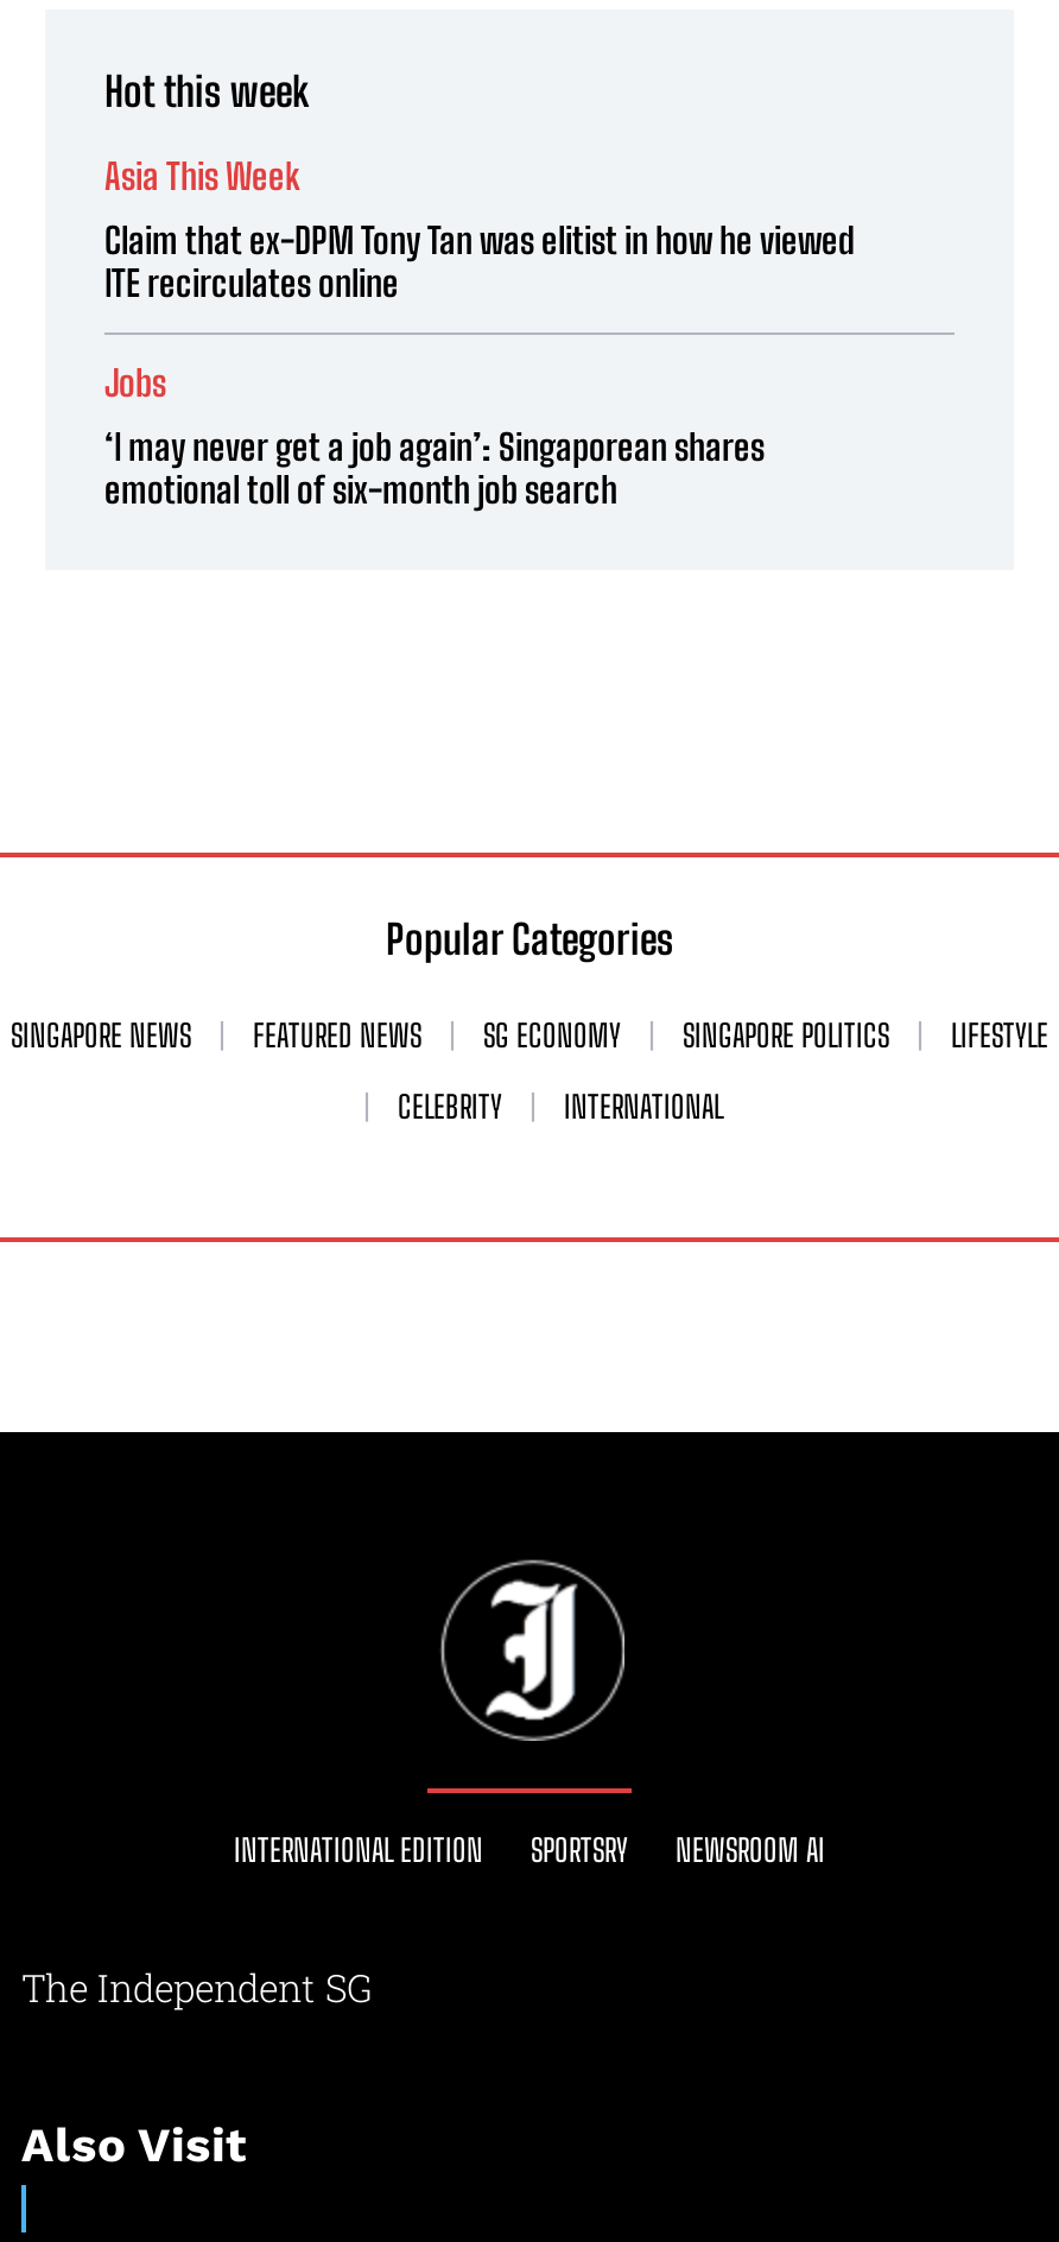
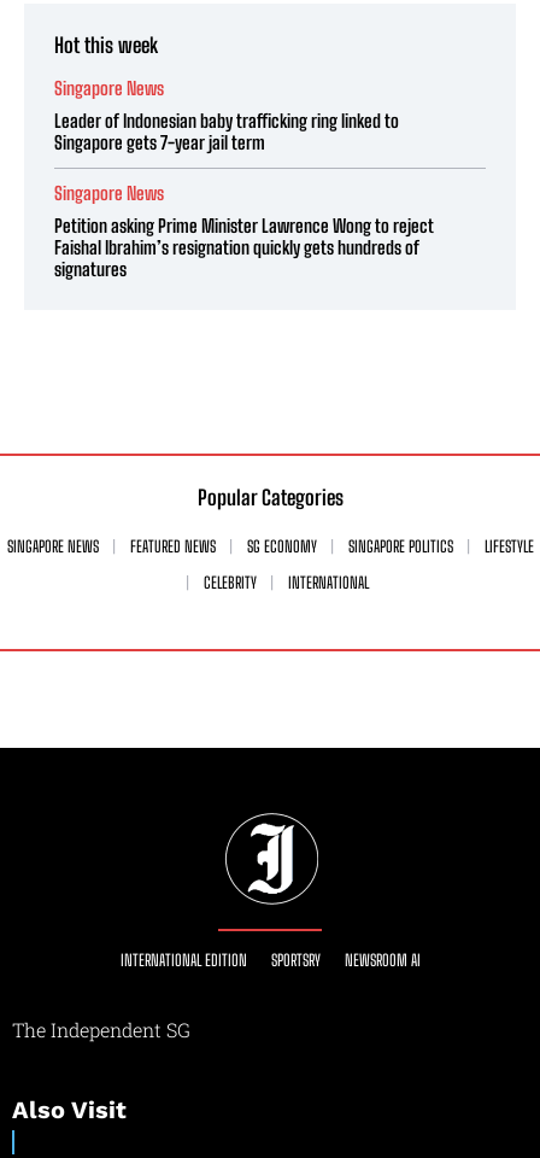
- Asia This Week
+ Singapore News

- Claim that ex-DPM Tony Tan was elitist in how he viewed
- ITE recirculates online
+ Leader of Indonesian baby trafficking ring linked to
+ Singapore gets 7-year jail term

- Jobs
+ Singapore News

- ‘I may never get a job again’: Singaporean shares
- emotional toll of six-month job search
+ Petition asking Prime Minister Lawrence Wong to reject
+ Faishal Ibrahim’s resignation quickly gets hundreds of
+ signatures
